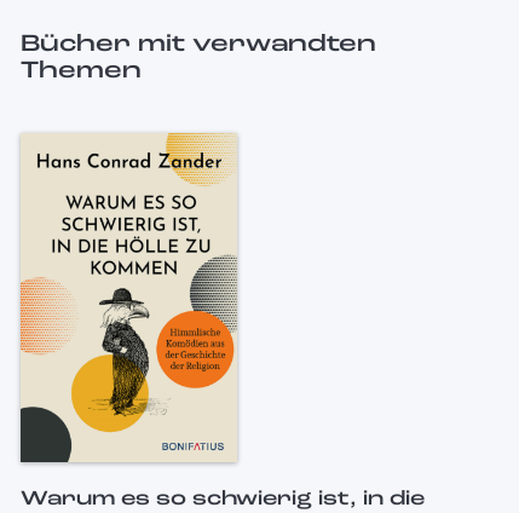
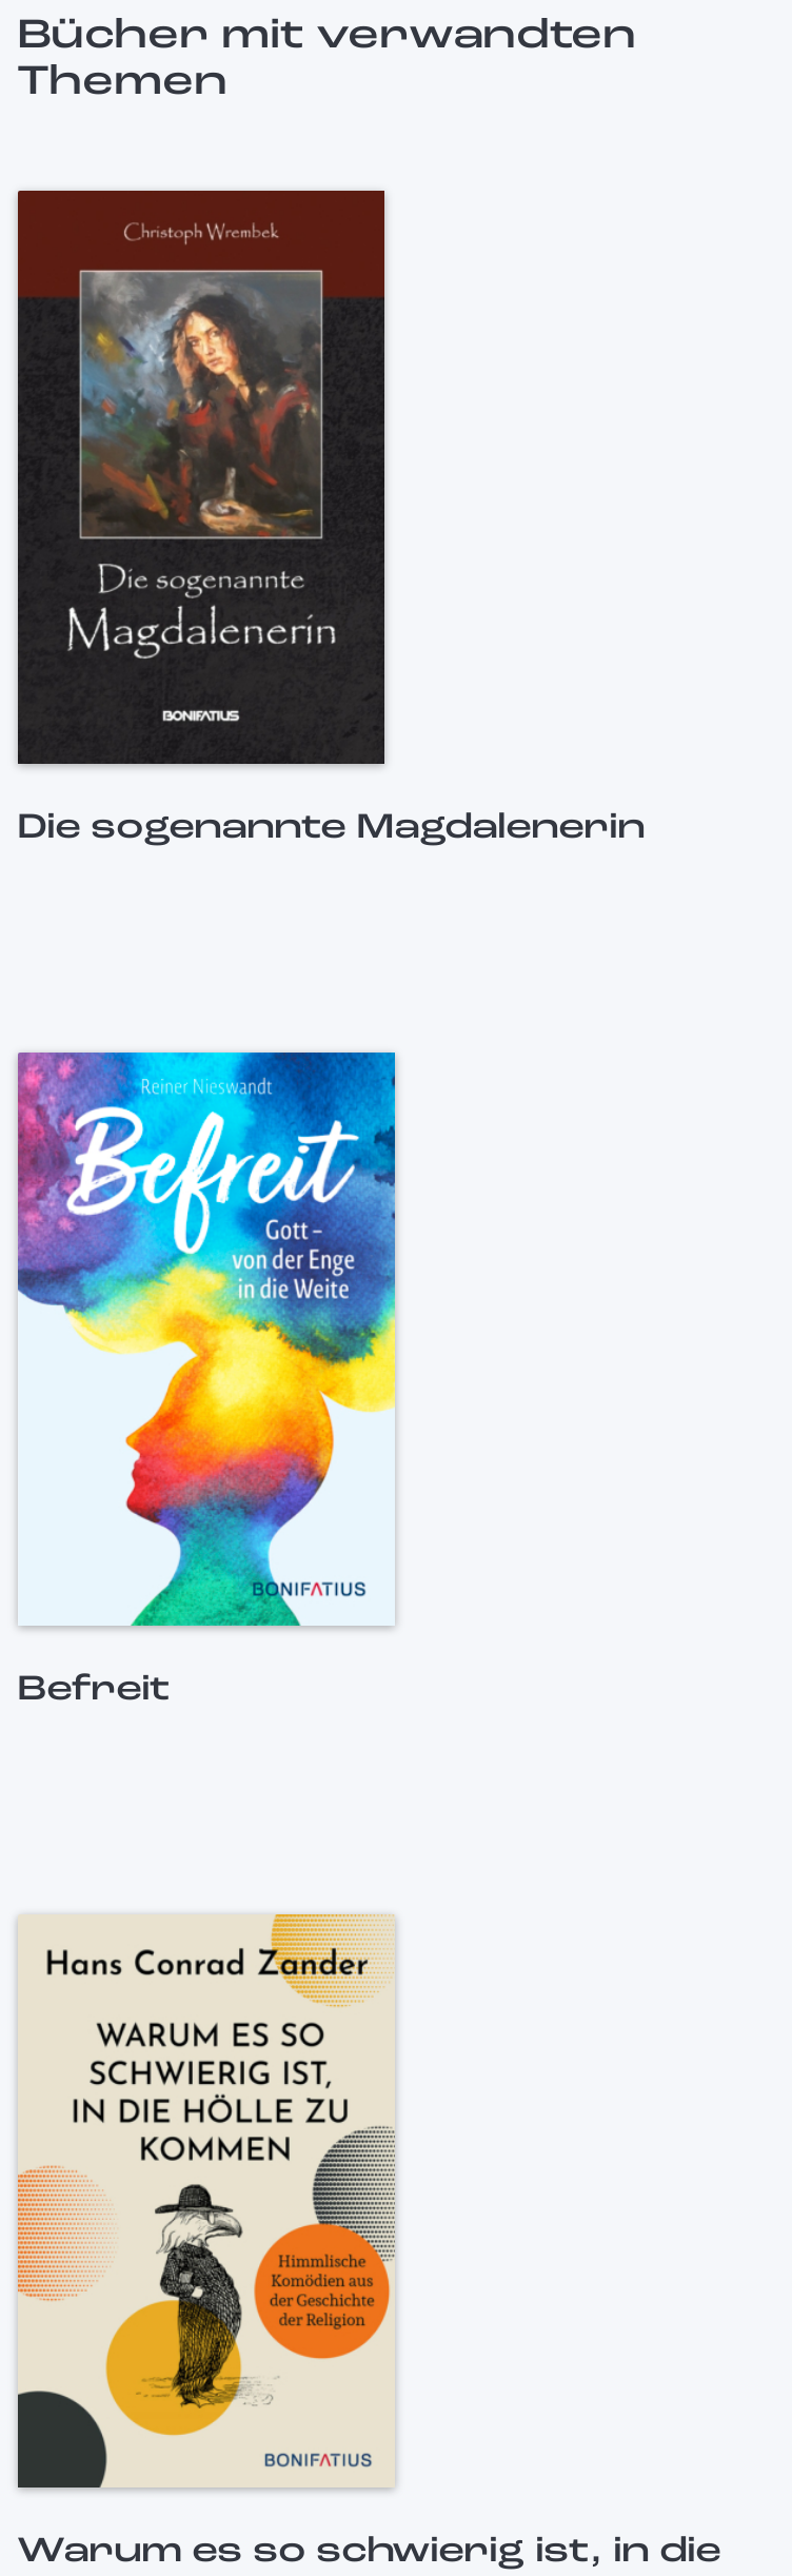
+ [image]
+ Die sogenannte Magdalenerin

+ [image]
+ Befreit
